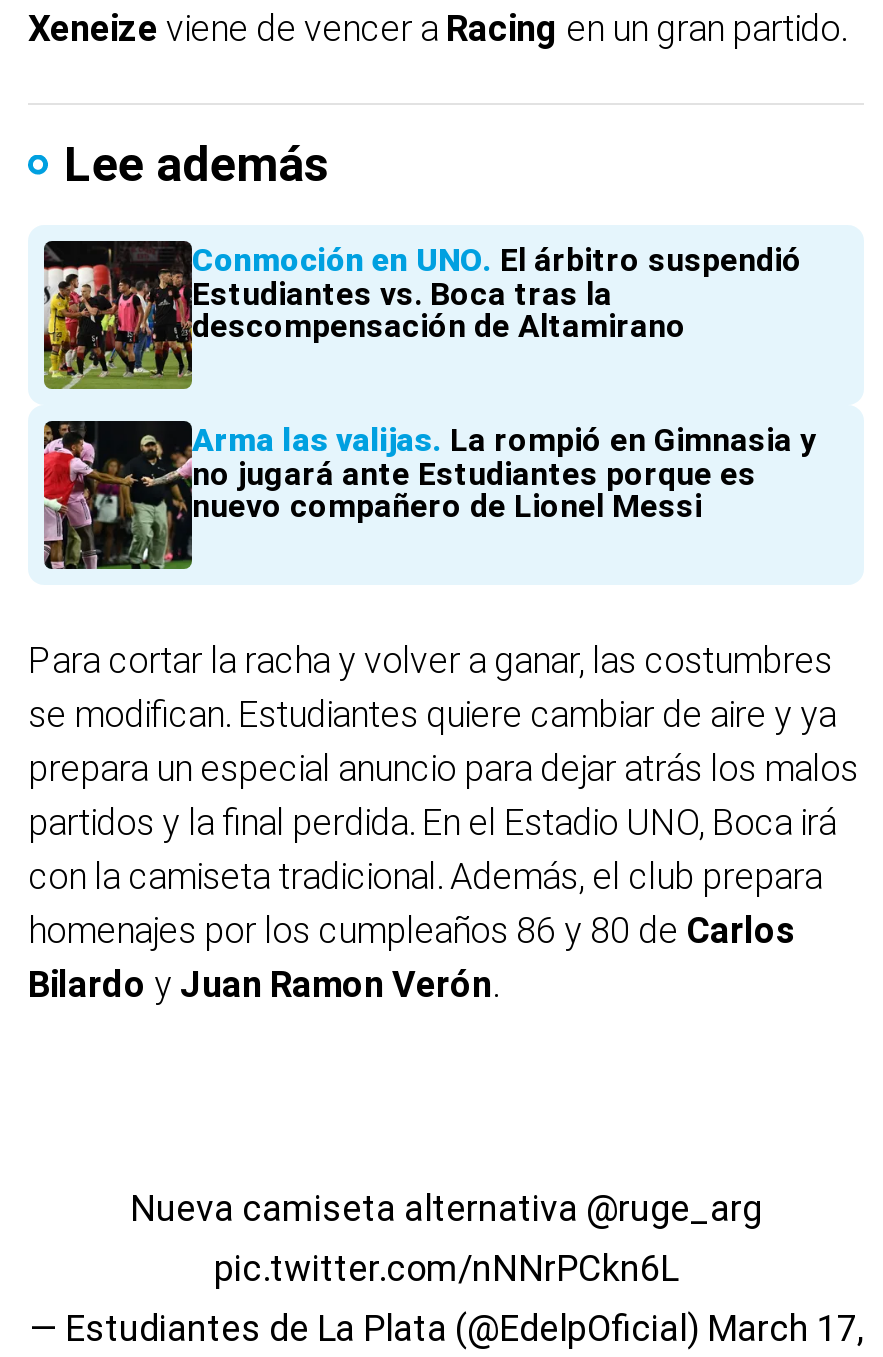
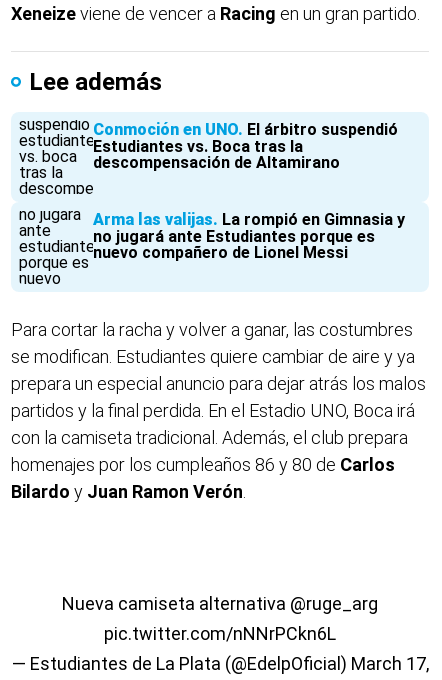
- [image]
+ [image]

- [image]
+ [image]
